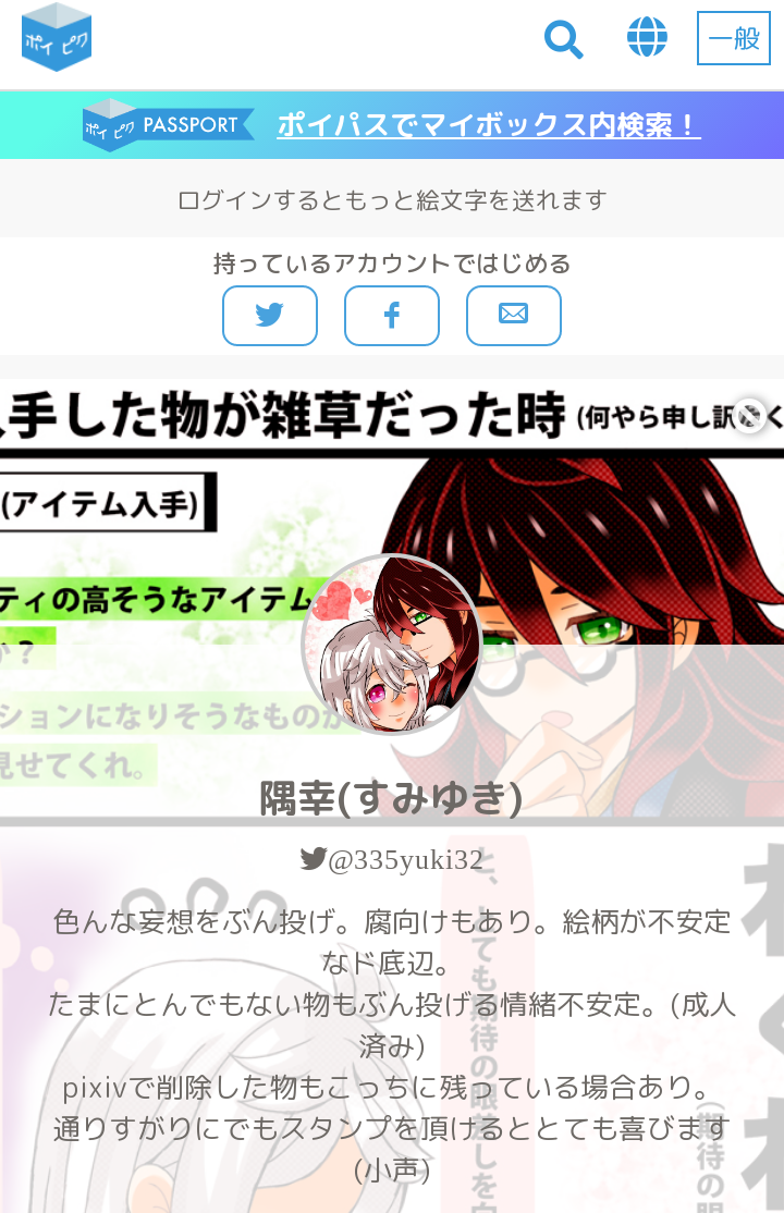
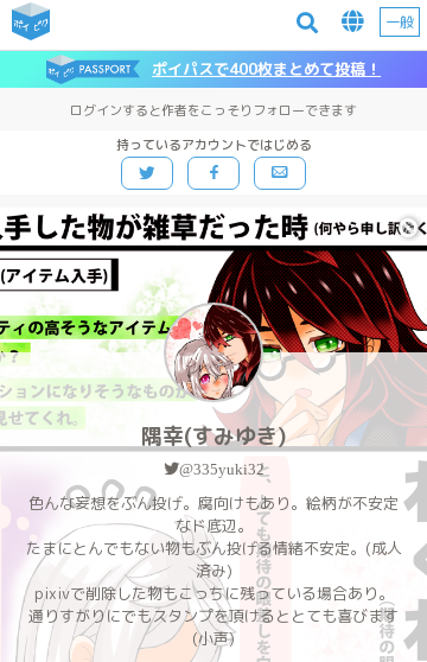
- ポイパスでマイボックス内検索！
+ ポイパスで400枚まとめて投稿！

- ログインするともっと絵文字を送れます
+ ログインすると作者をこっそりフォローできます
